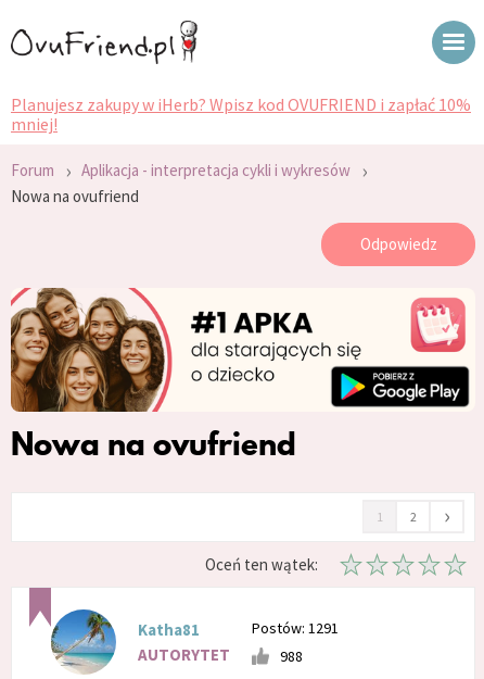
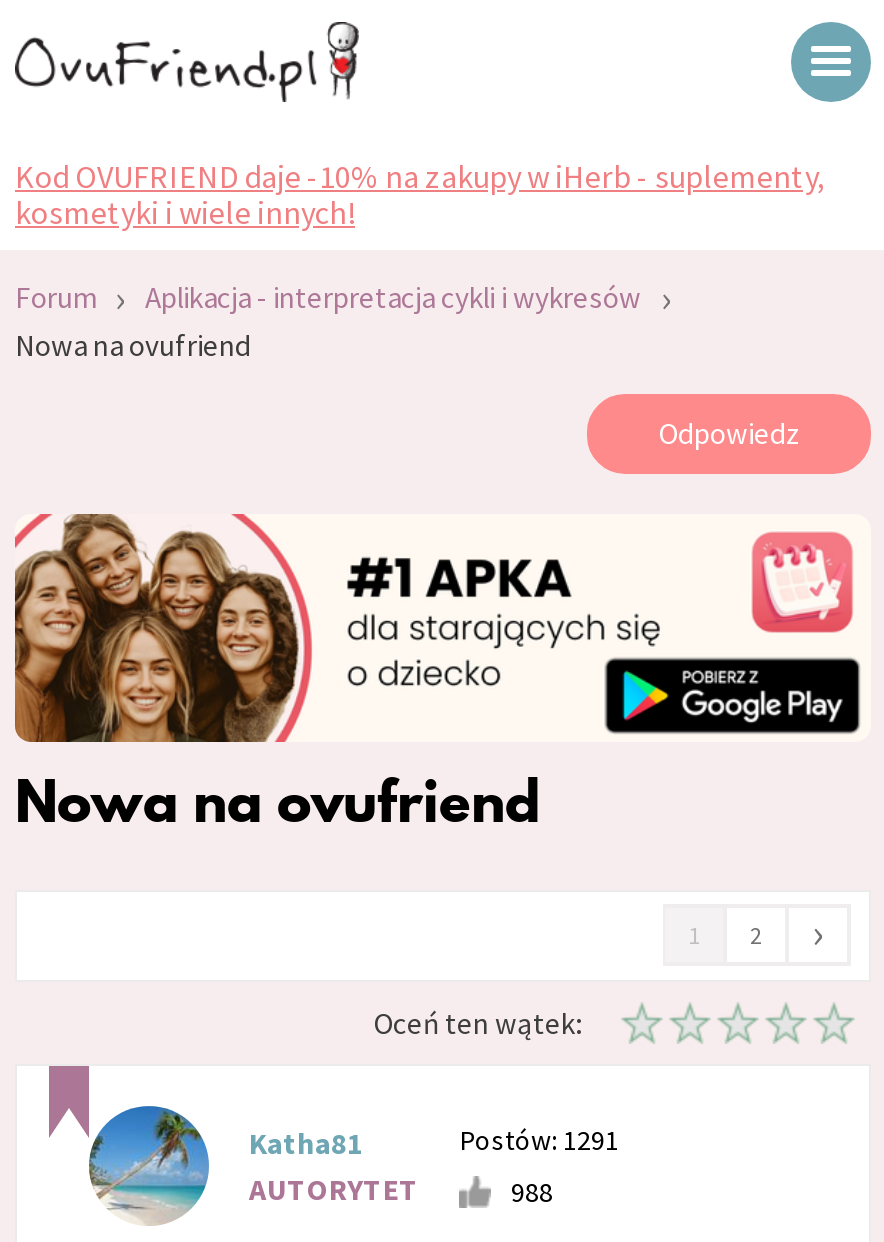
- Planujesz zakupy w iHerb? Wpisz kod OVUFRIEND i zapłać 10%
- mniej!
+ Kod OVUFRIEND daje -10% na zakupy w iHerb - suplementy,
+ kosmetyki i wiele innych!
